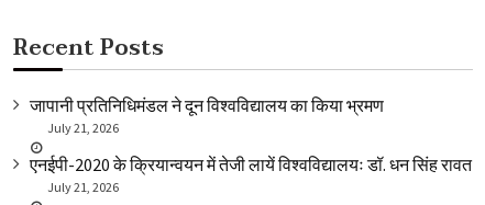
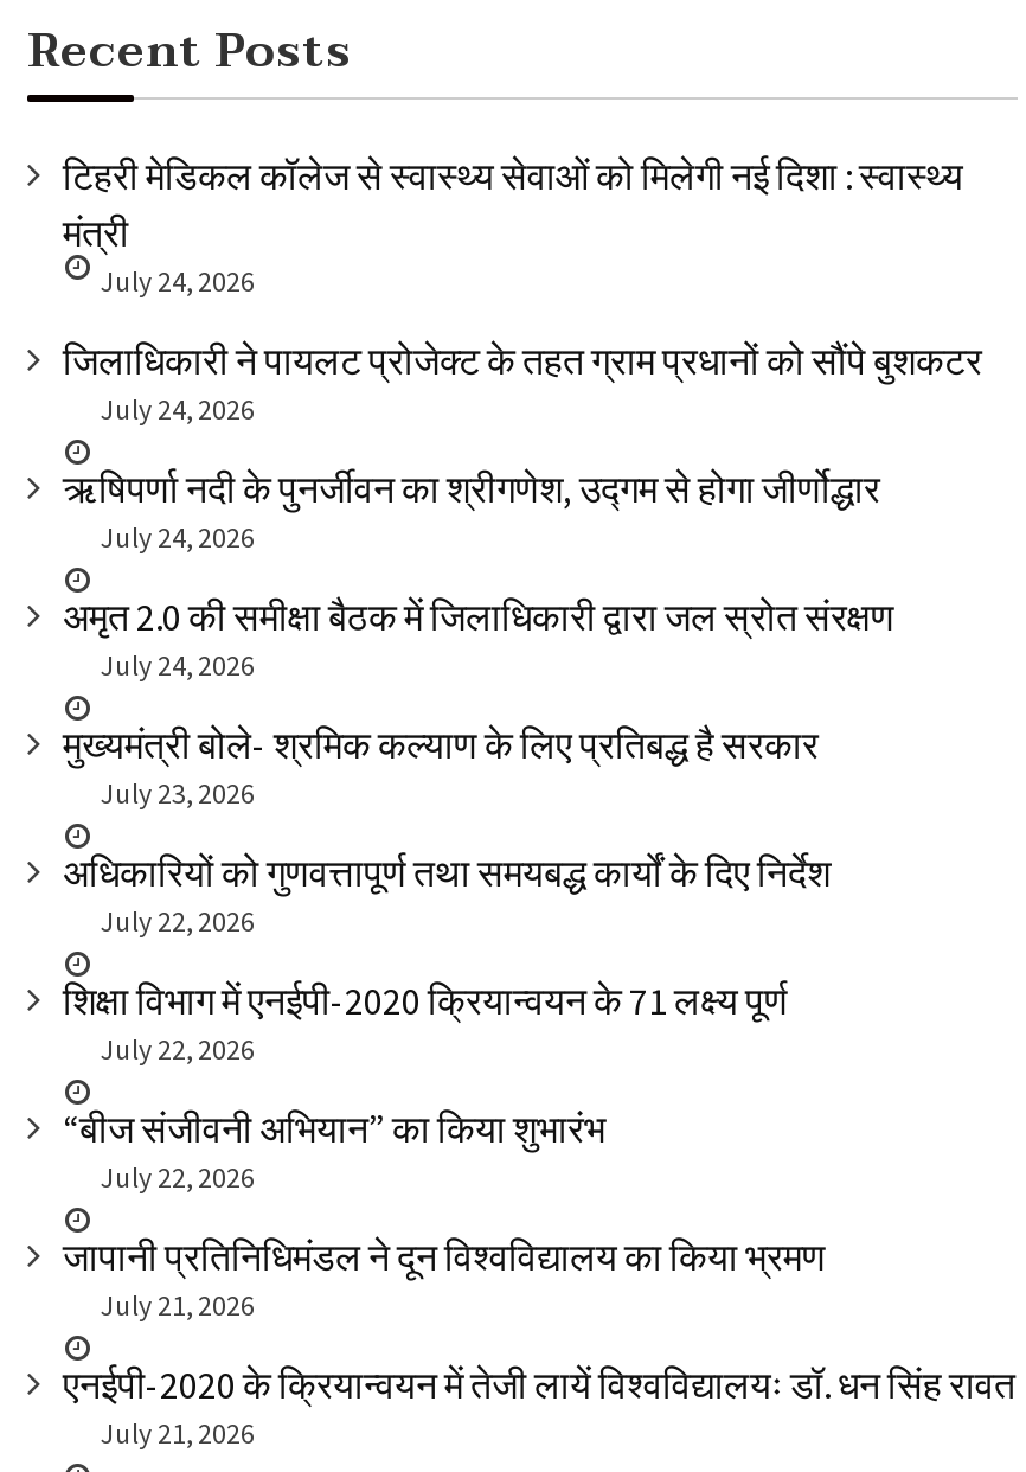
+ टिहरी मेडिकल कॉलेज से स्वास्थ्य सेवाओं को मिलेगी नई दिशा : स्वास्थ्य
+ मंत्री
+ July 24, 2026
+ जिलाधिकारी ने पायलट प्रोजेक्ट के तहत ग्राम प्रधानों को सौंपे बुशकटर
+ July 24, 2026
+ ऋषिपर्णा नदी के पुनर्जीवन का श्रीगणेश, उद्गम से होगा जीर्णोद्धार
+ July 24, 2026
+ अमृत 2.0 की समीक्षा बैठक में जिलाधिकारी द्वारा जल स्रोत संरक्षण
+ July 24, 2026
+ मुख्यमंत्री बोले- श्रमिक कल्याण के लिए प्रतिबद्ध है सरकार
+ July 23, 2026
+ अधिकारियों को गुणवत्तापूर्ण तथा समयबद्ध कार्यों के दिए निर्देश
+ July 22, 2026
+ शिक्षा विभाग में एनईपी-2020 क्रियान्वयन के 71 लक्ष्य पूर्ण
+ July 22, 2026
+ “बीज संजीवनी अभियान” का किया शुभारंभ
+ July 22, 2026
